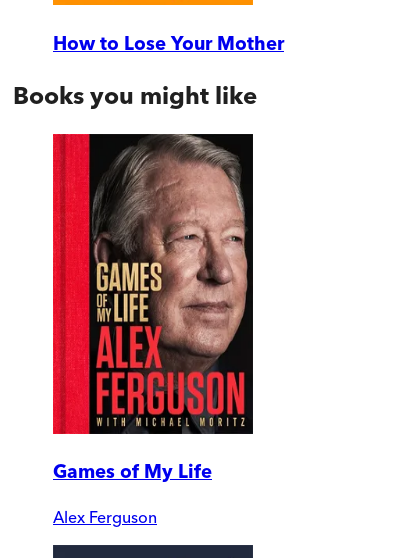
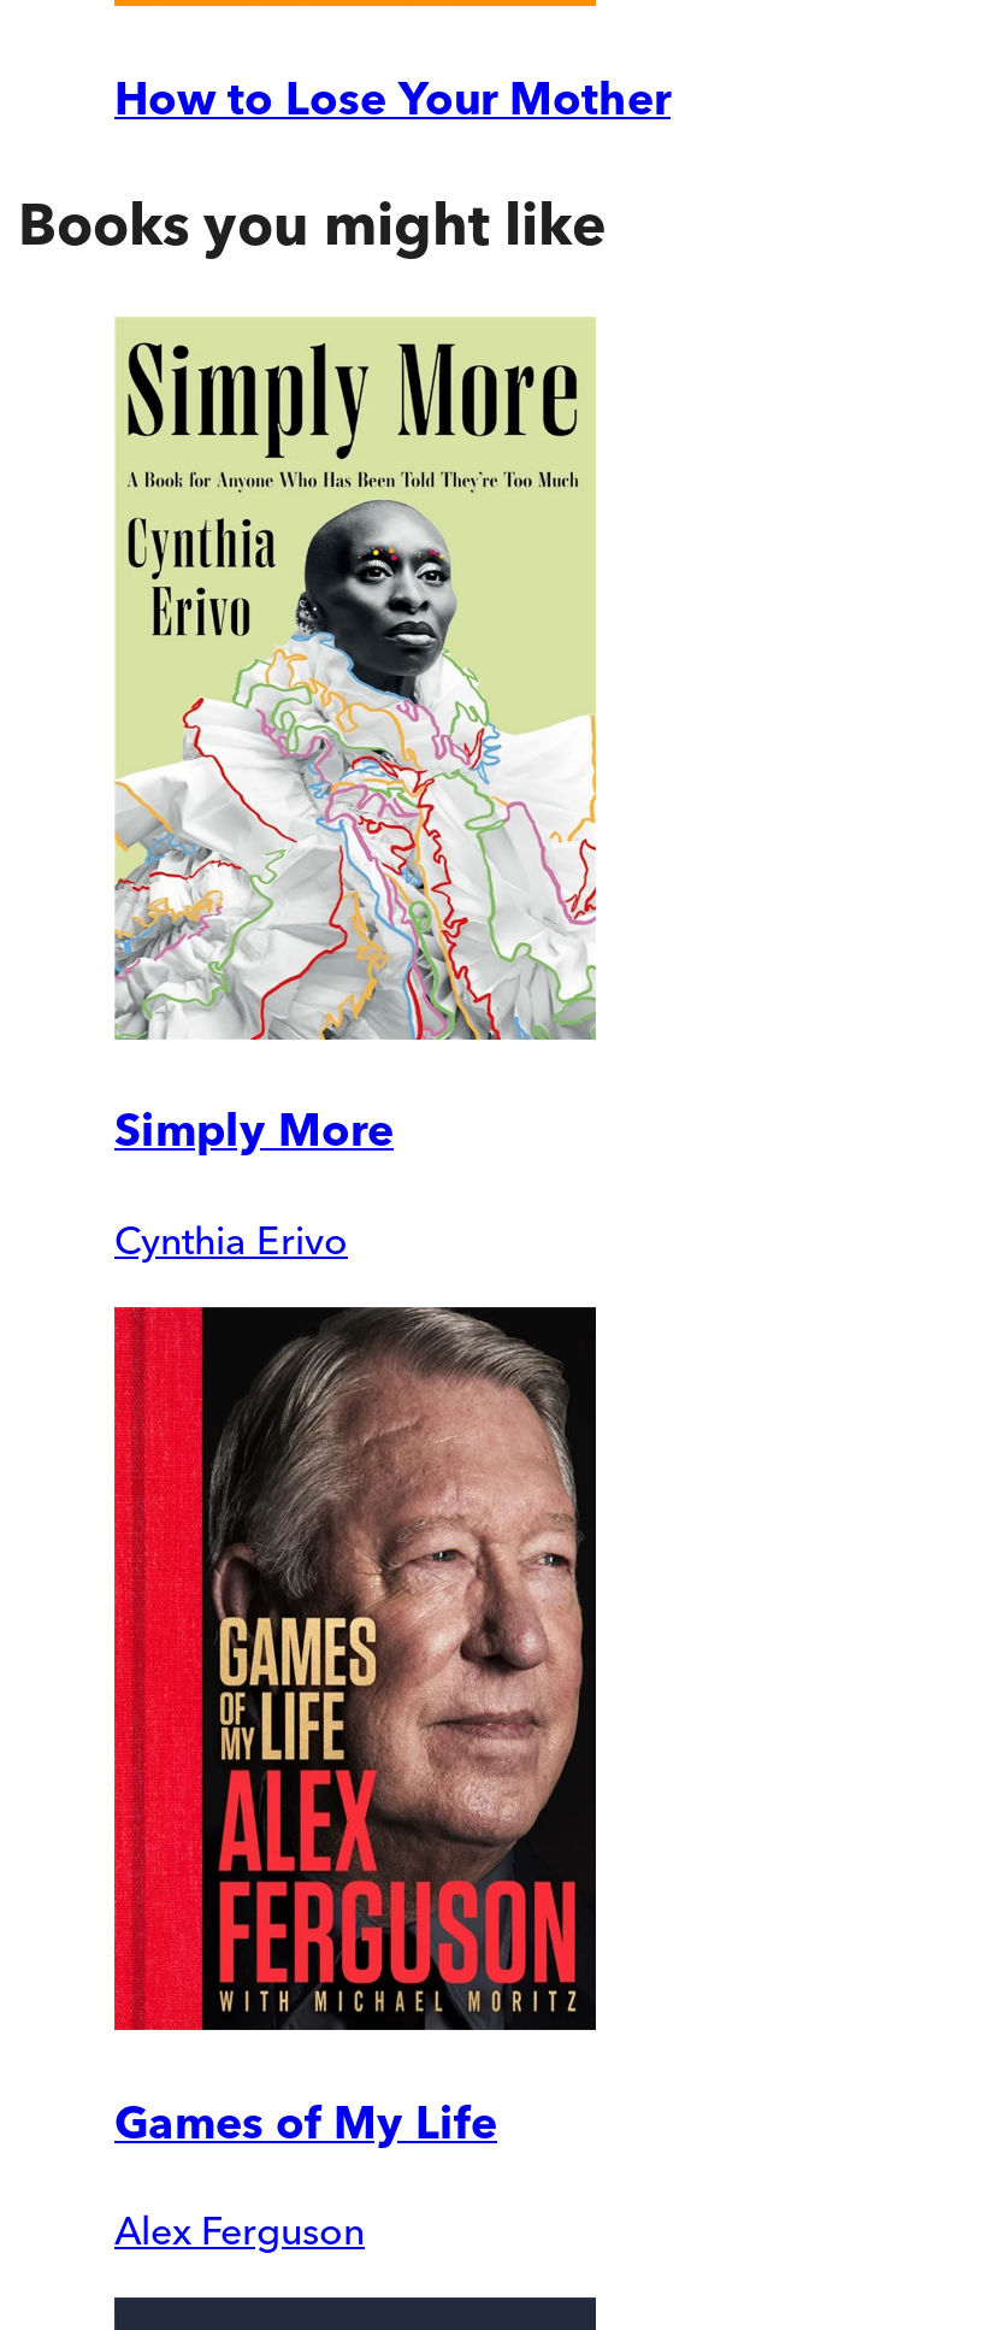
+ [image]
+ Simply More
+ Cynthia Erivo
